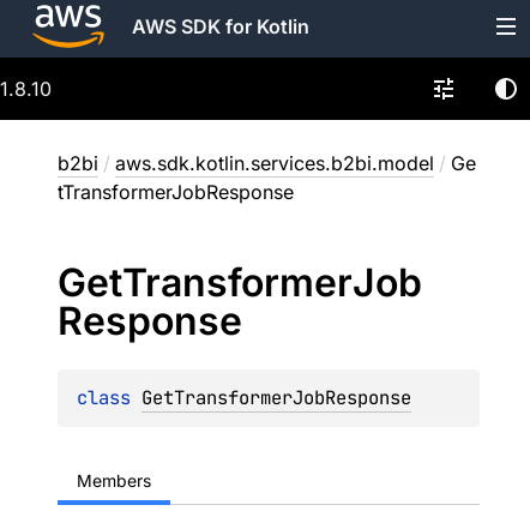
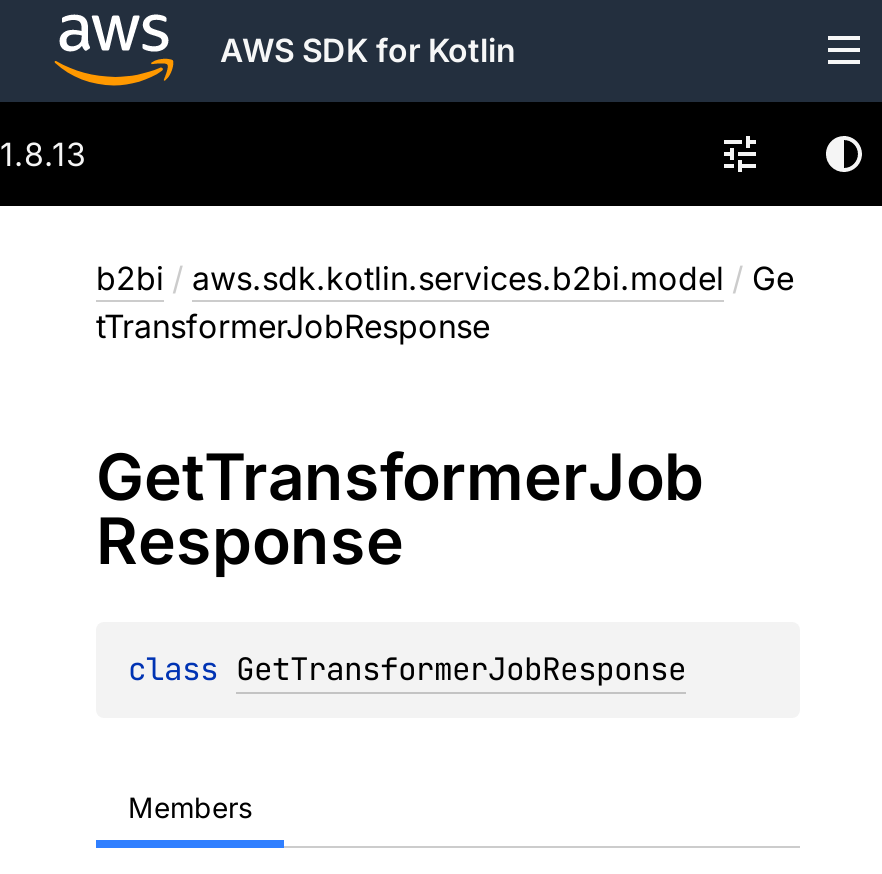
- 1.8.10
+ 1.8.13
